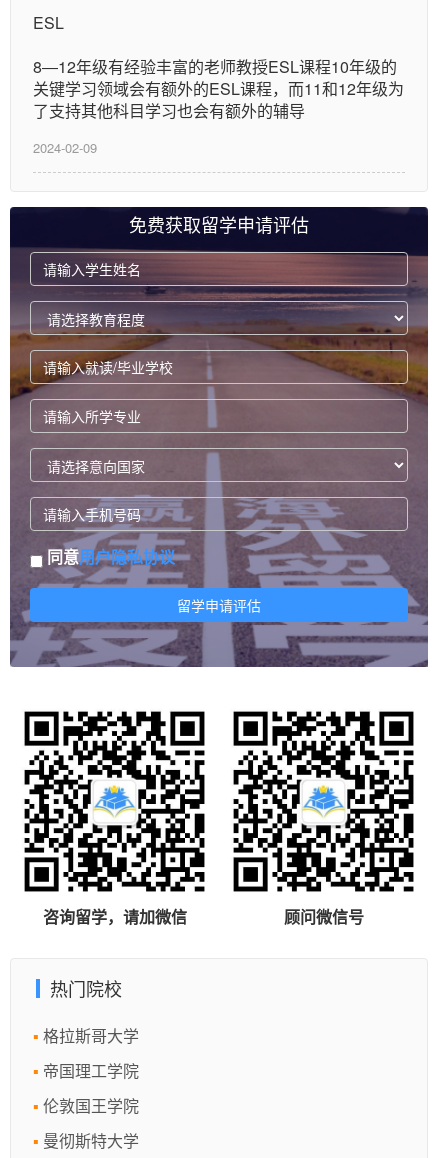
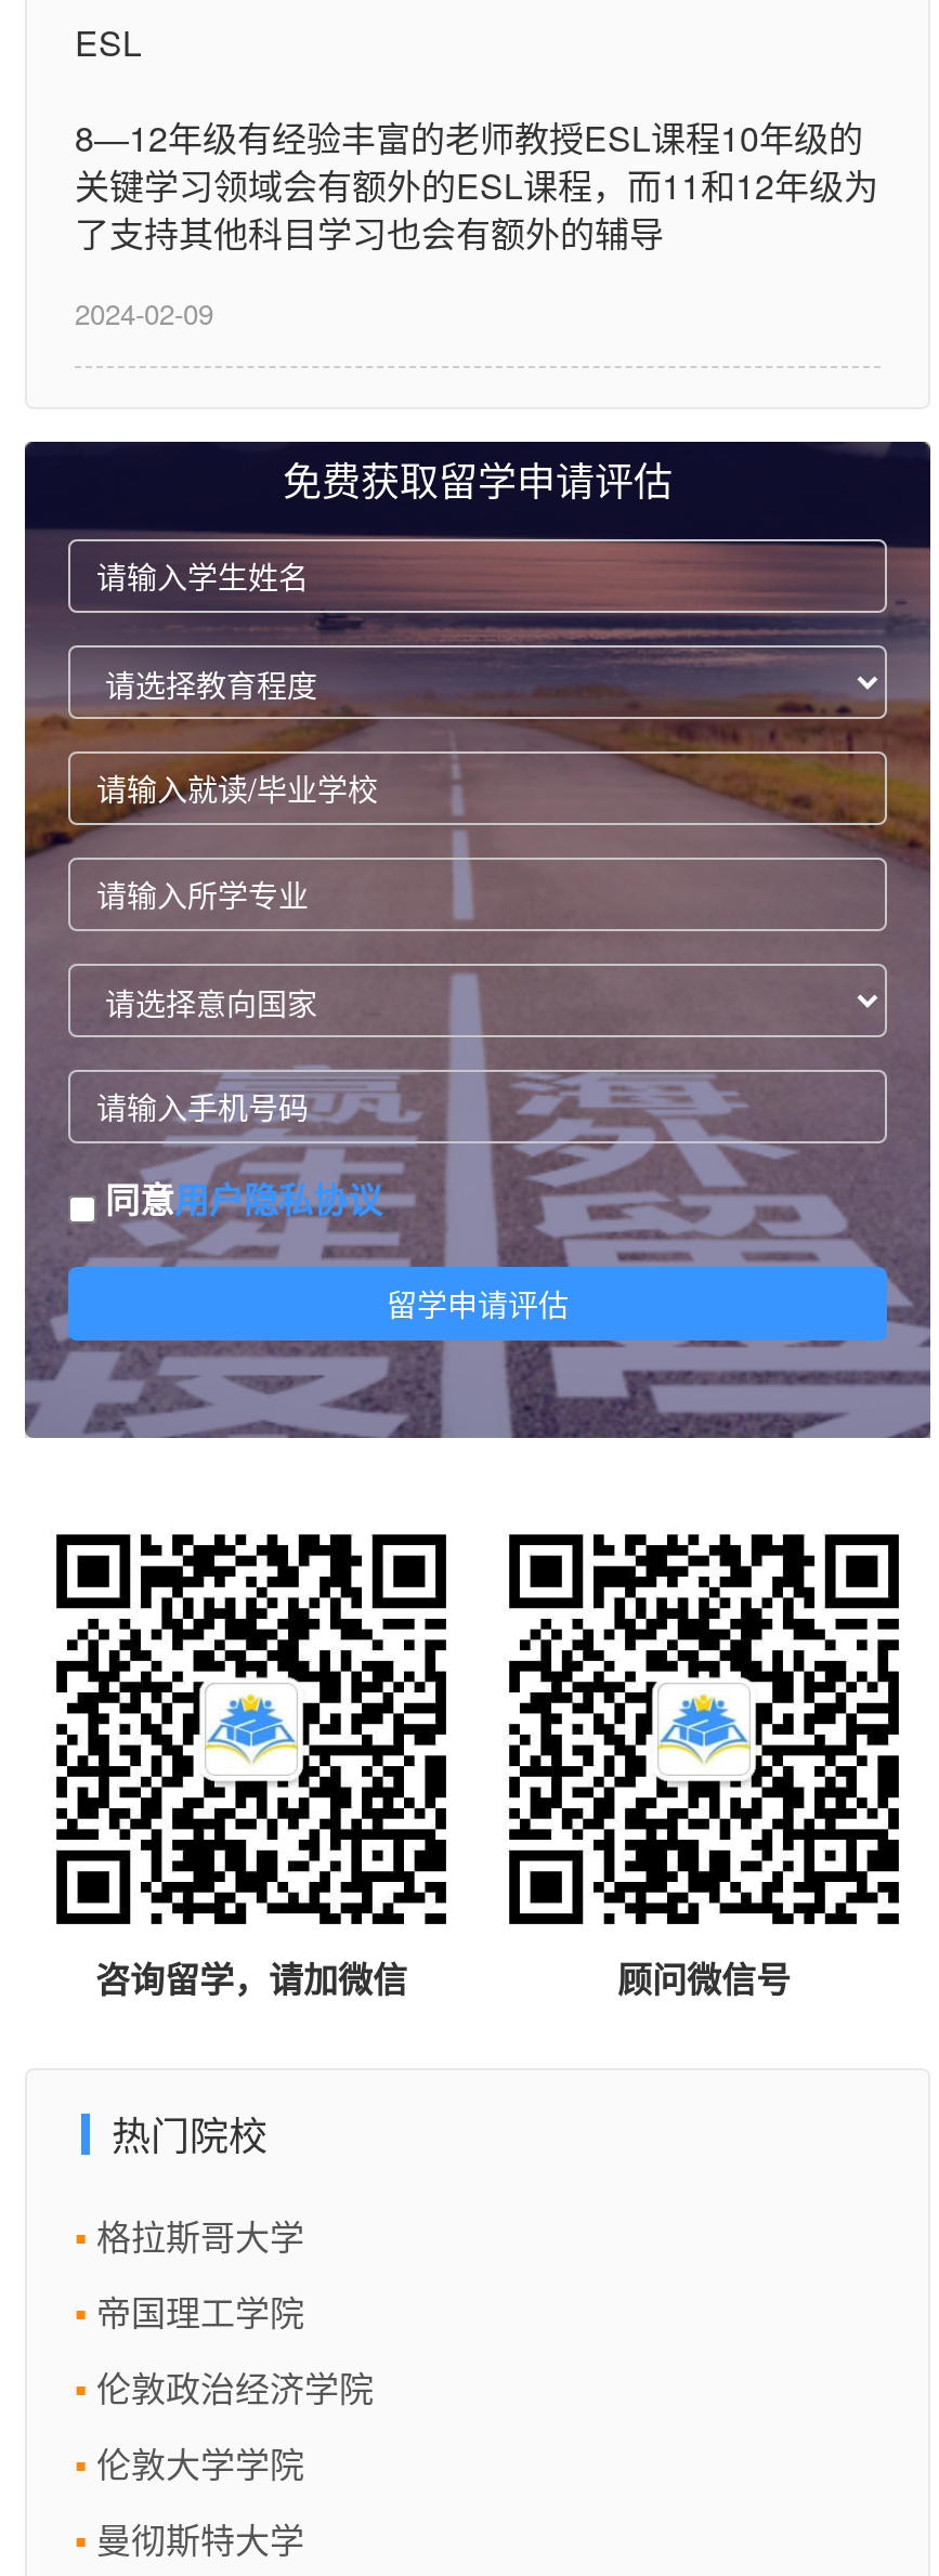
- 伦敦国王学院
+ 伦敦政治经济学院
+ 伦敦大学学院
